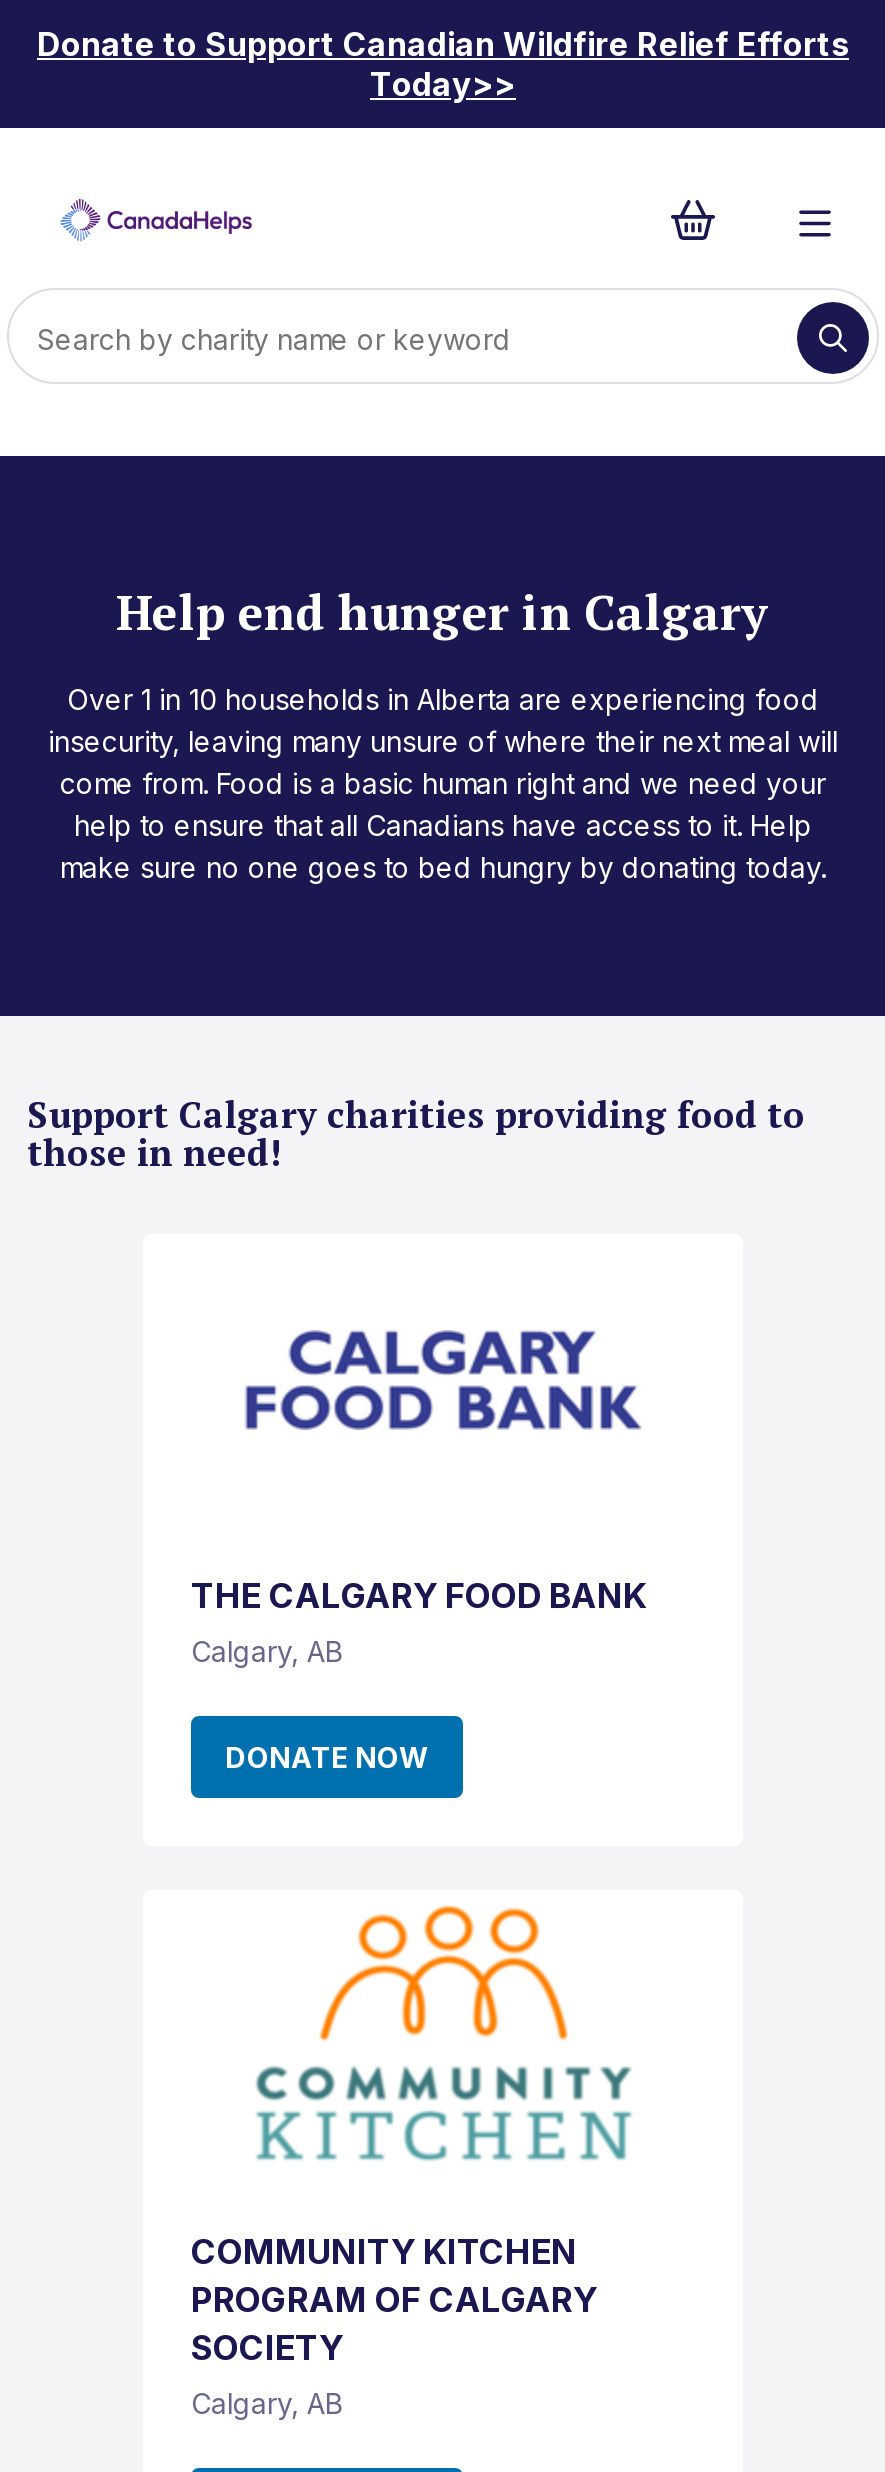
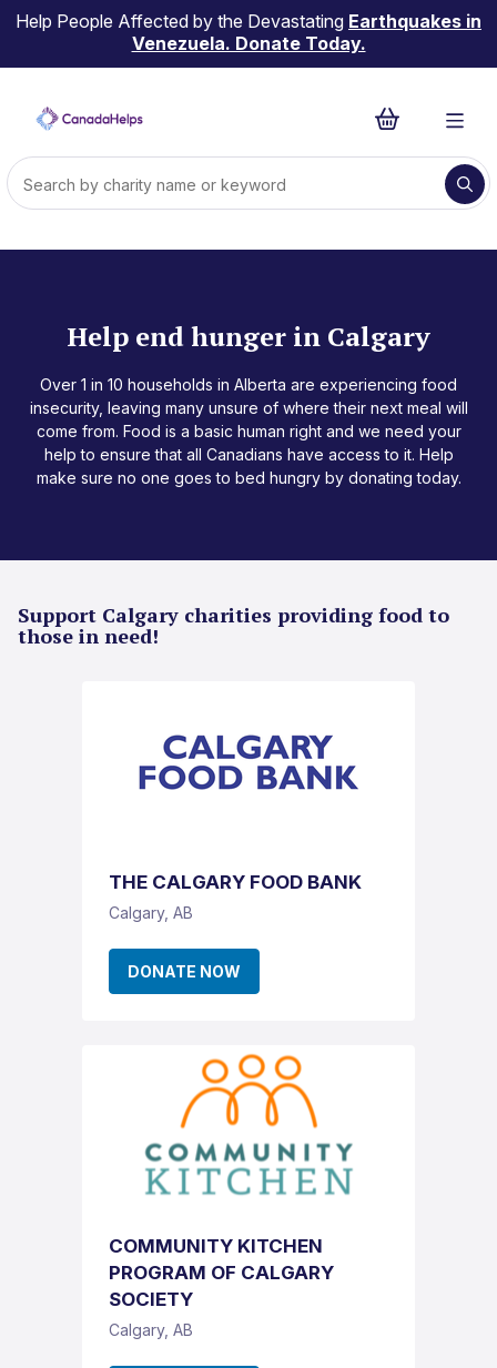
- Donate to Support Canadian Wildfire Relief Efforts
- Today>>
+ Help People Affected by the Devastating Earthquakes in
+ Venezuela. Donate Today.
